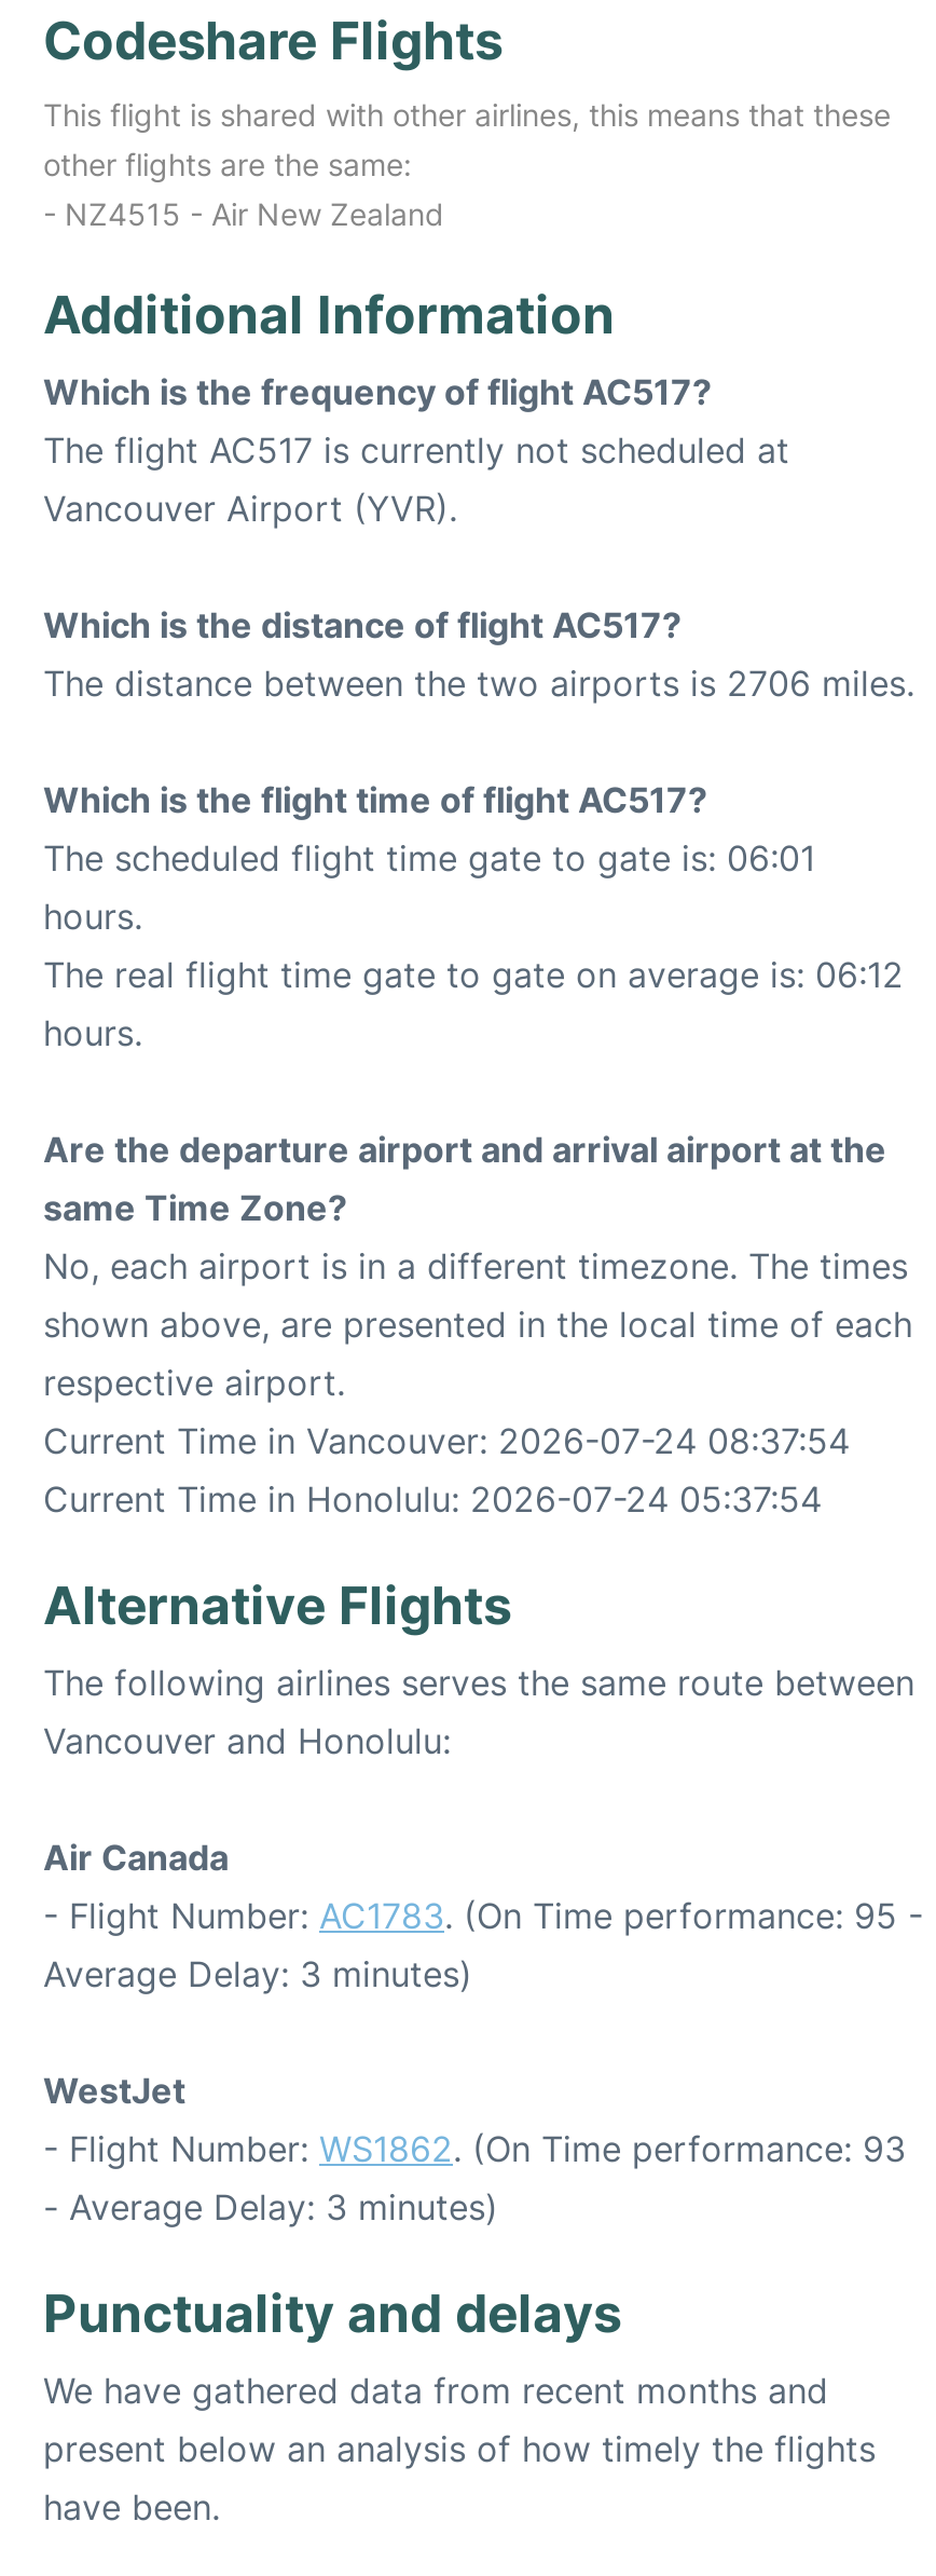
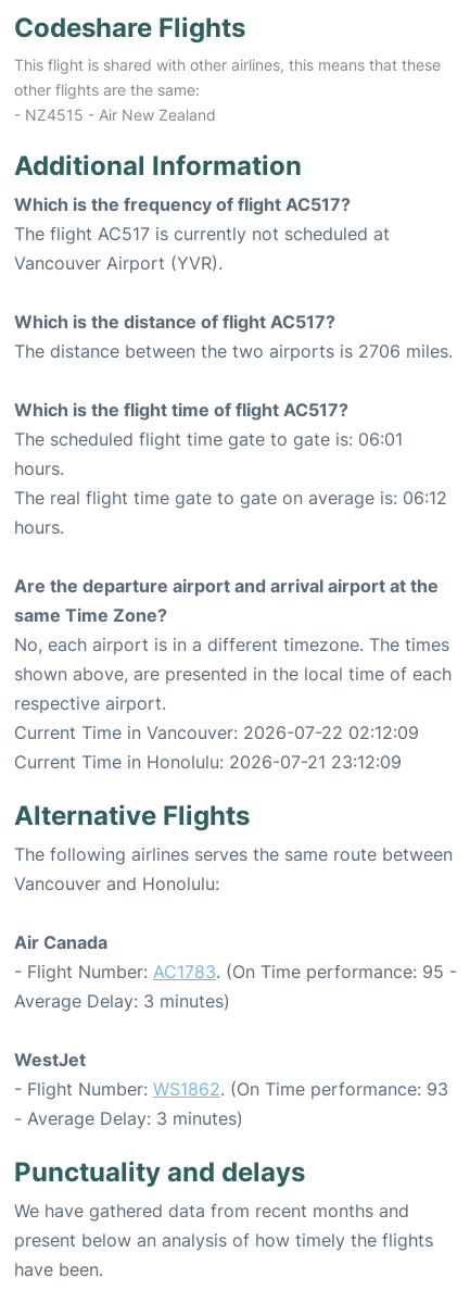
- Current Time in Vancouver: 2026-07-24 08:37:54
+ Current Time in Vancouver: 2026-07-22 02:12:09

- Current Time in Honolulu: 2026-07-24 05:37:54
+ Current Time in Honolulu: 2026-07-21 23:12:09
